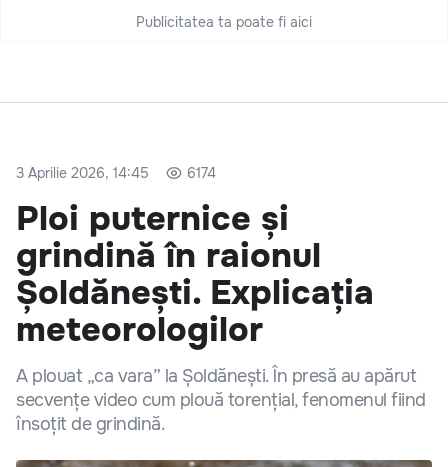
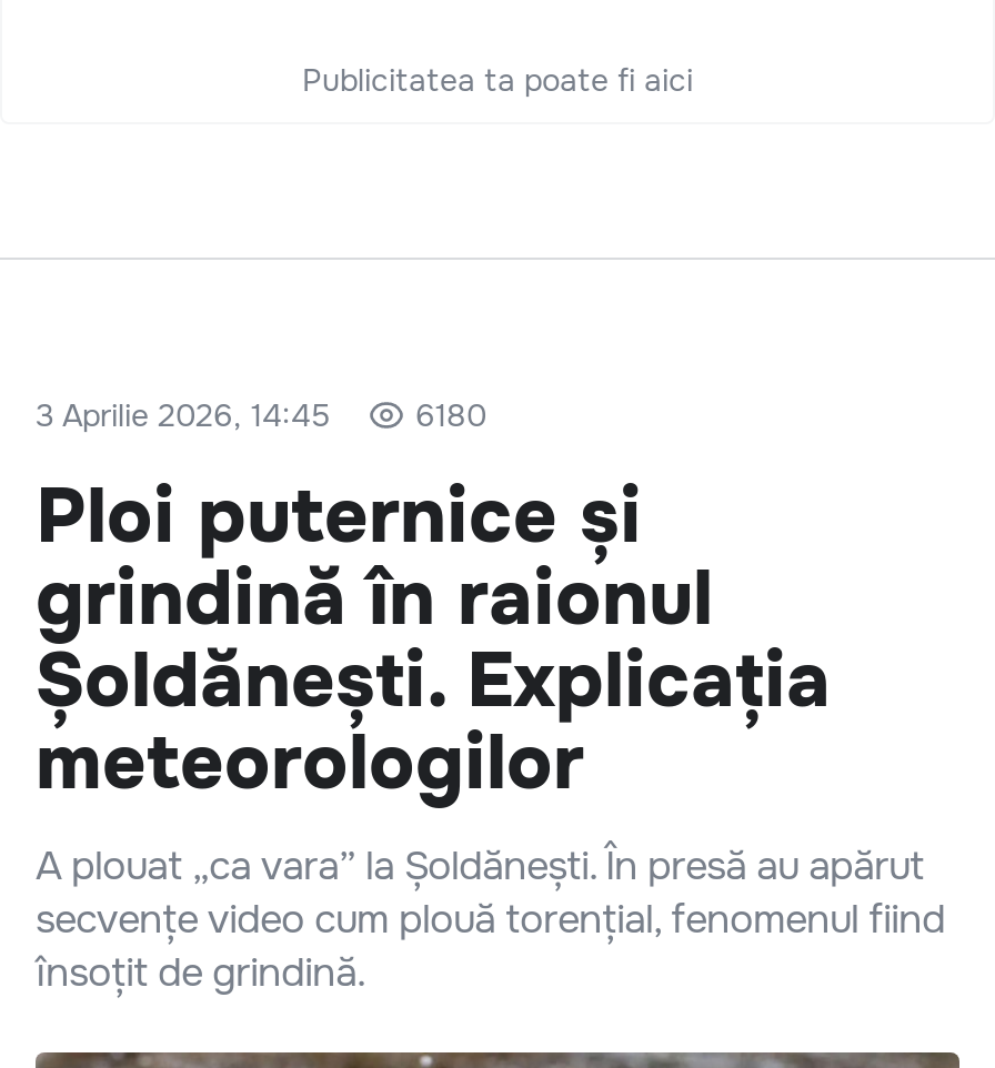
- 6174
+ 6180
